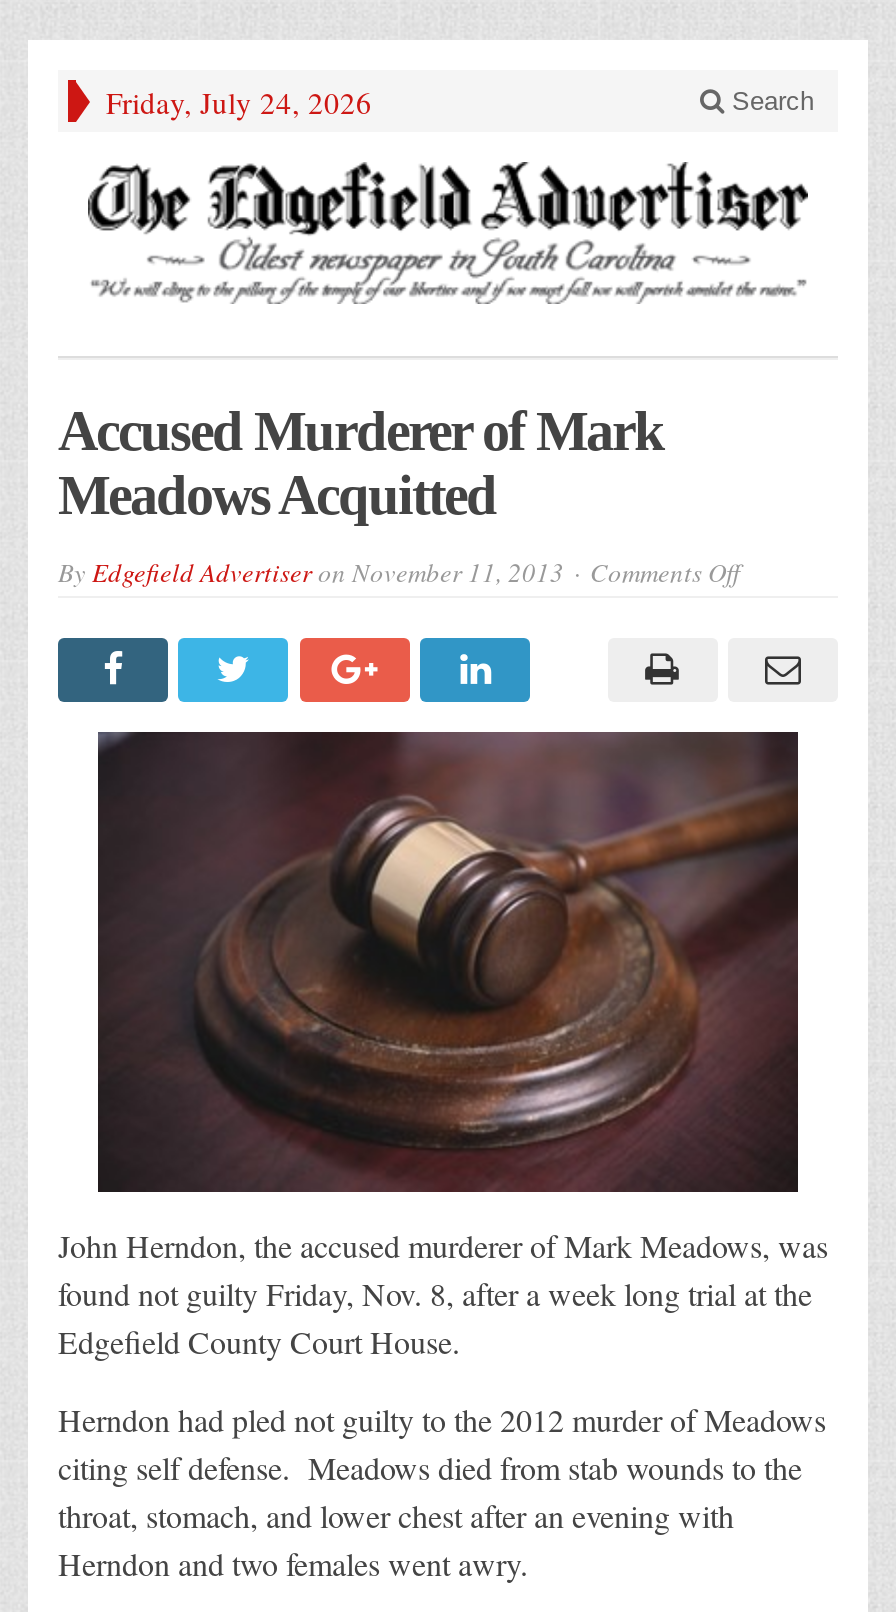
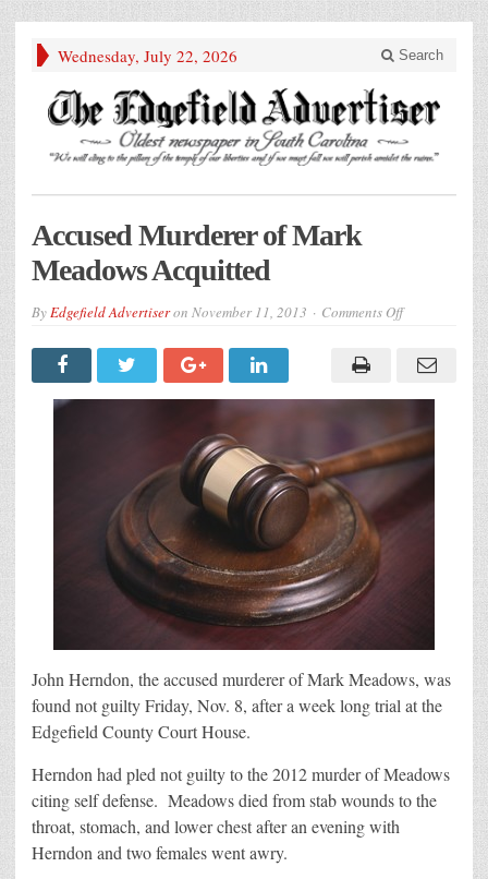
- Friday, July 24, 2026
+ Wednesday, July 22, 2026
